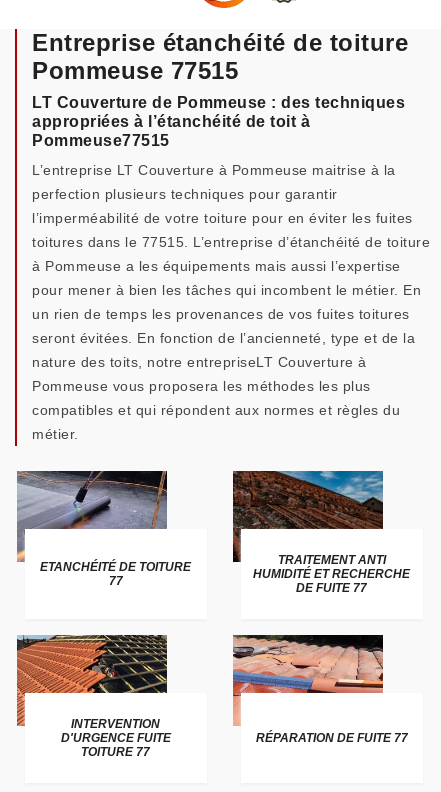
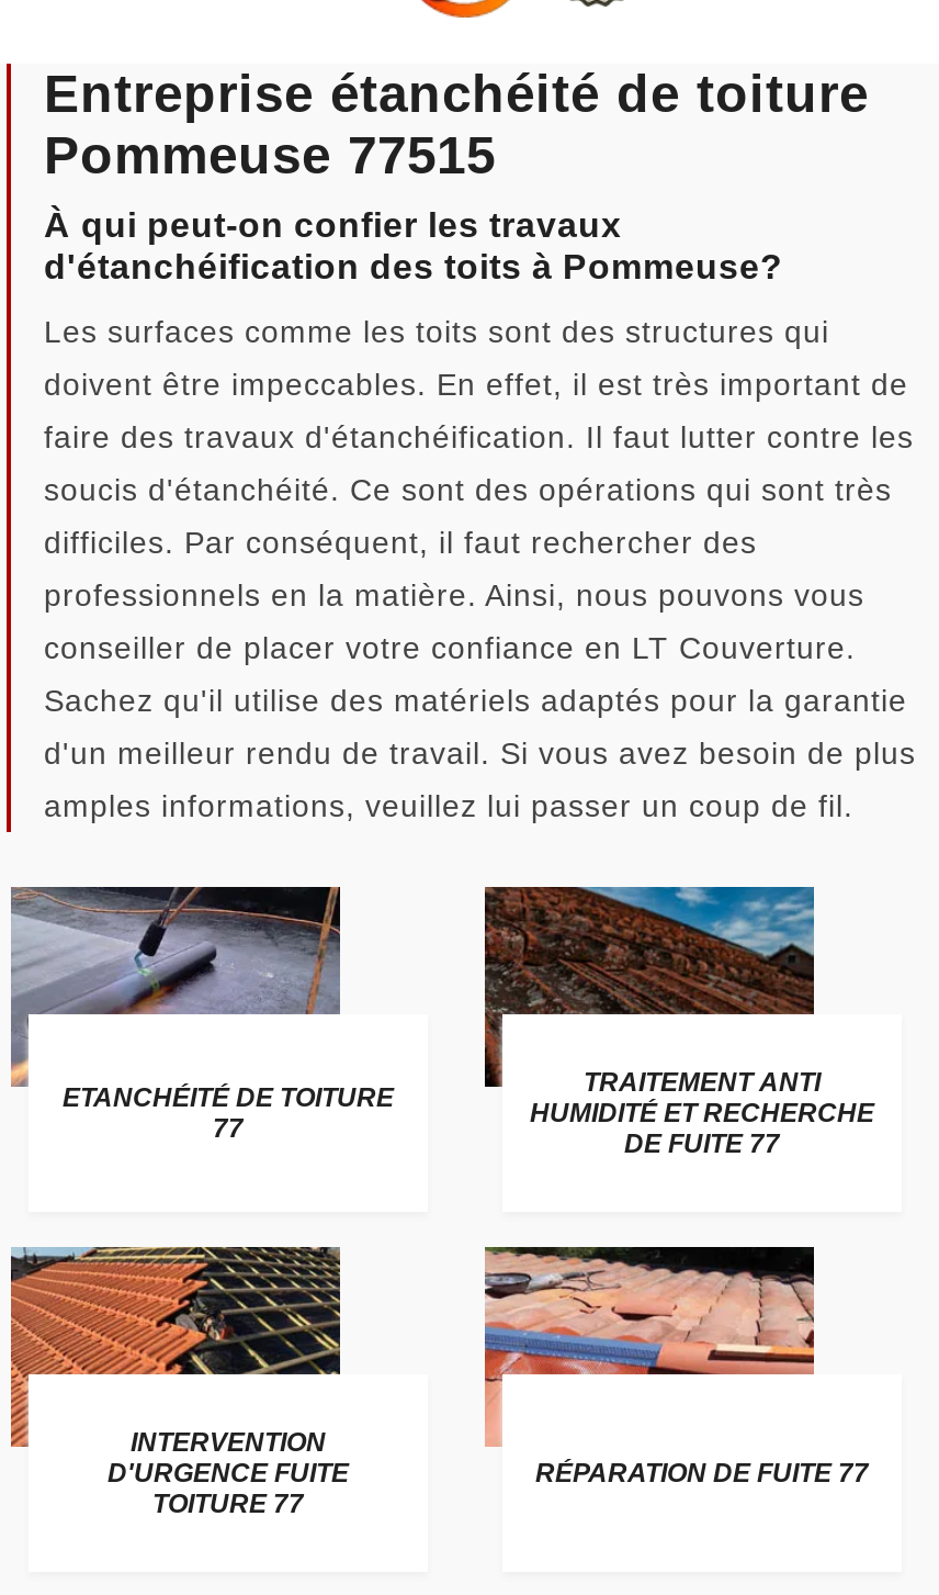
- LT Couverture de Pommeuse : des techniques
- appropriées à l’étanchéité de toit à
- Pommeuse77515
- L’entreprise LT Couverture à Pommeuse maitrise à la
- perfection plusieurs techniques pour garantir
- l’imperméabilité de votre toiture pour en éviter les fuites
- toitures dans le 77515. L’entreprise d’étanchéité de toiture
- à Pommeuse a les équipements mais aussi l’expertise
- pour mener à bien les tâches qui incombent le métier. En
- un rien de temps les provenances de vos fuites toitures
- seront évitées. En fonction de l’ancienneté, type et de la
- nature des toits, notre entrepriseLT Couverture à
- Pommeuse vous proposera les méthodes les plus
- compatibles et qui répondent aux normes et règles du
- métier.
+ À qui peut-on confier les travaux
+ d'étanchéification des toits à Pommeuse?
+ Les surfaces comme les toits sont des structures qui
+ doivent être impeccables. En effet, il est très important de
+ faire des travaux d'étanchéification. Il faut lutter contre les
+ soucis d'étanchéité. Ce sont des opérations qui sont très
+ difficiles. Par conséquent, il faut rechercher des
+ professionnels en la matière. Ainsi, nous pouvons vous
+ conseiller de placer votre confiance en LT Couverture.
+ Sachez qu'il utilise des matériels adaptés pour la garantie
+ d'un meilleur rendu de travail. Si vous avez besoin de plus
+ amples informations, veuillez lui passer un coup de fil.
